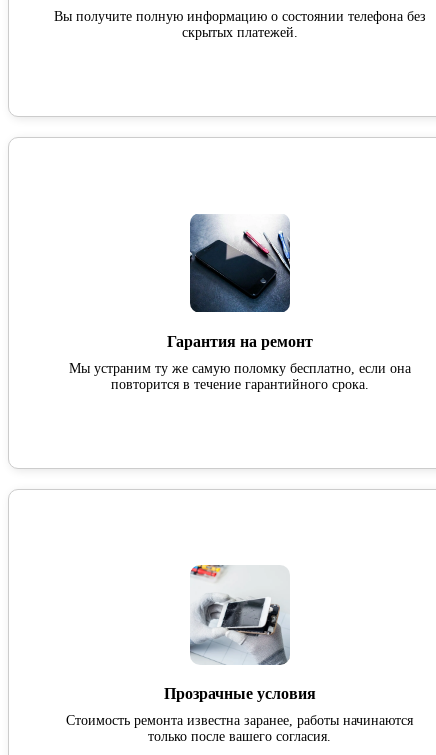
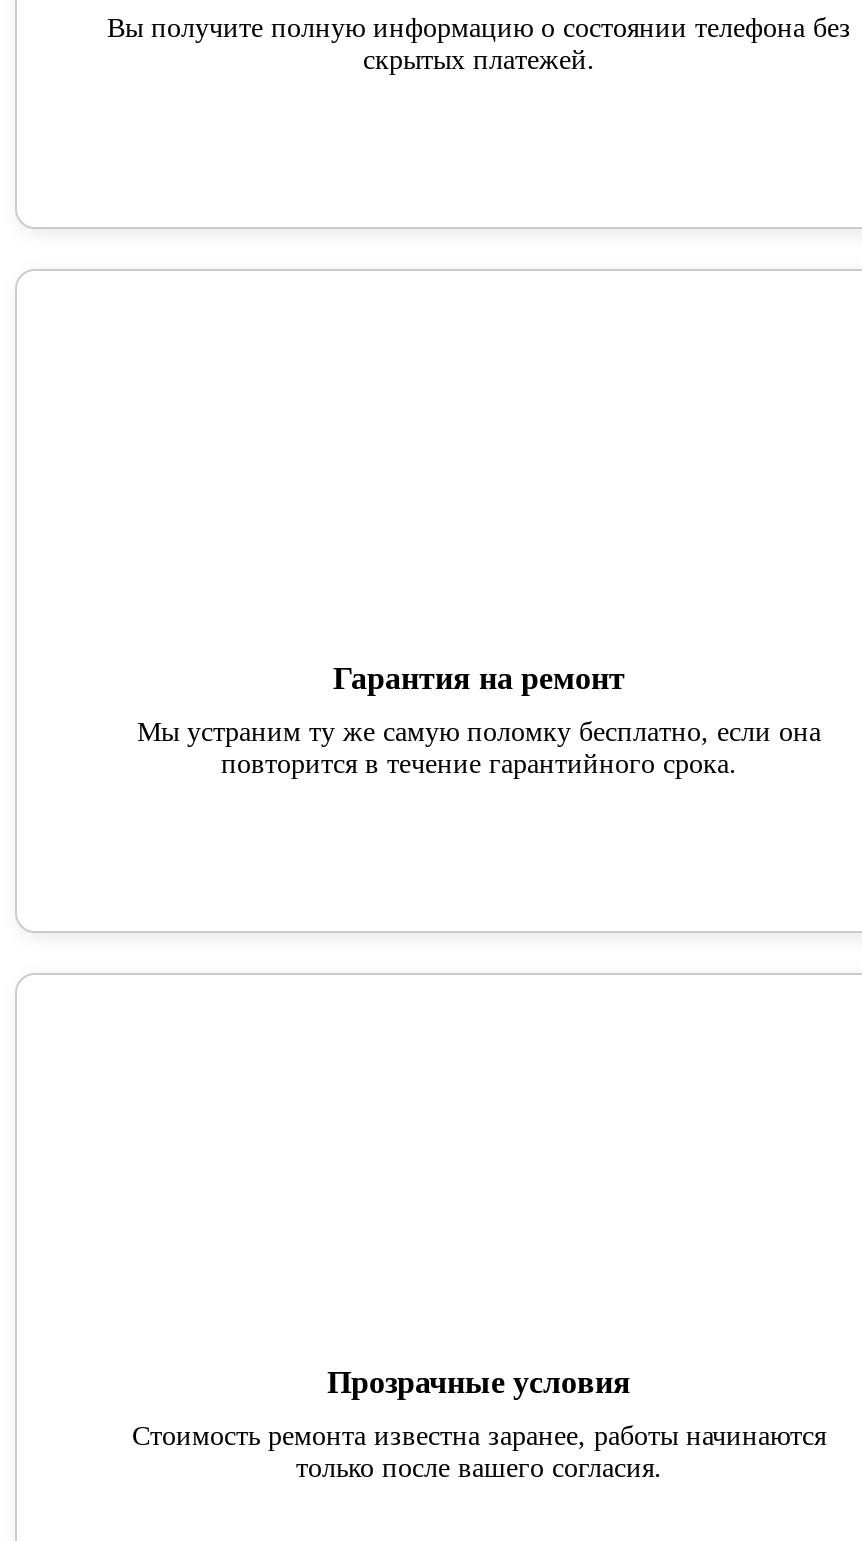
- [image]

- [image]
